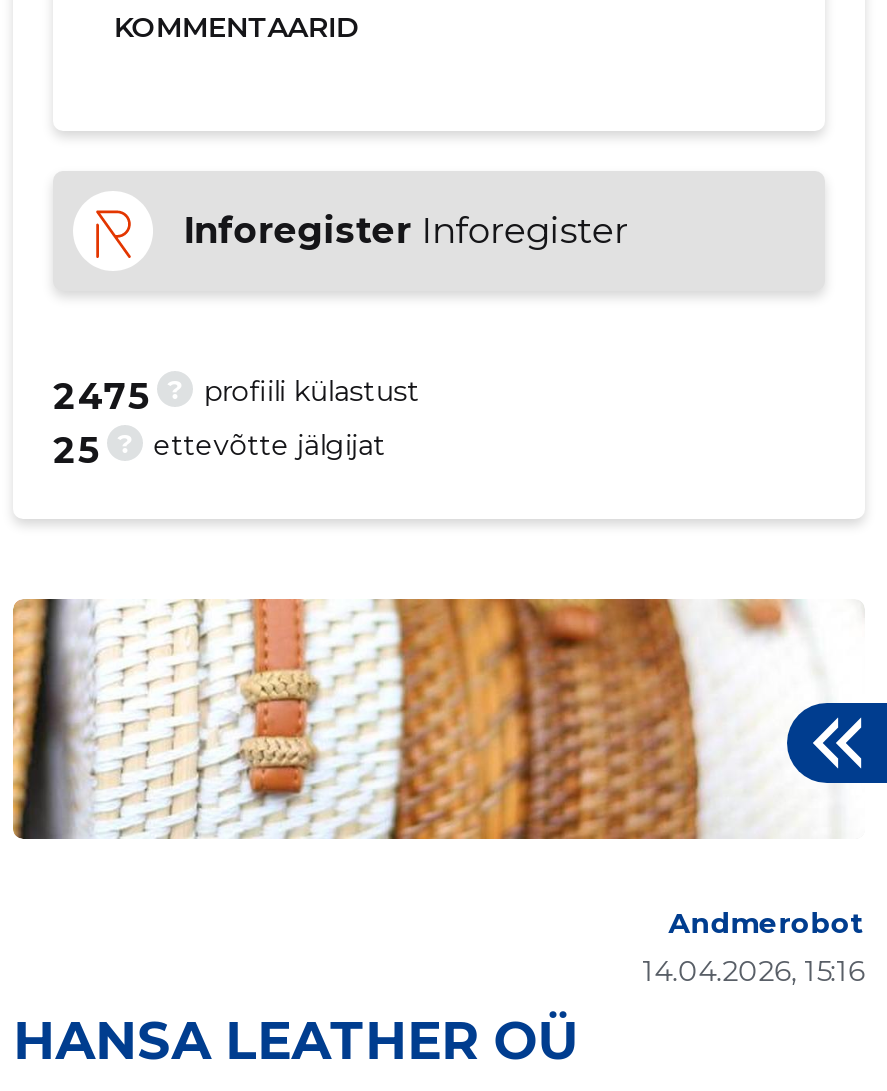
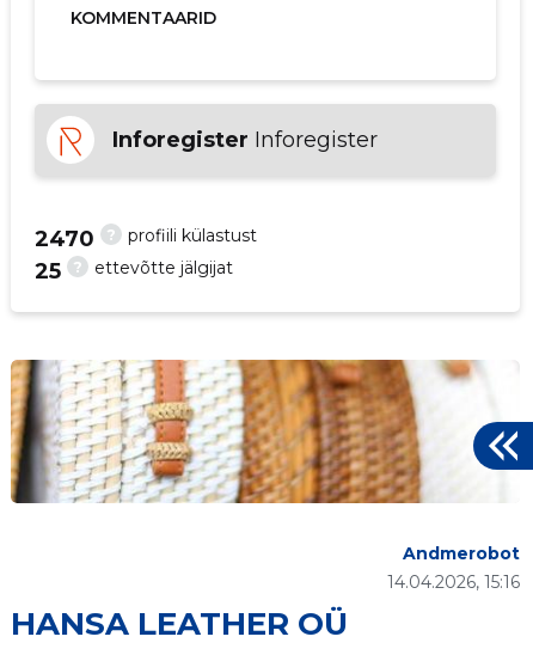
- 2475
+ 2470
